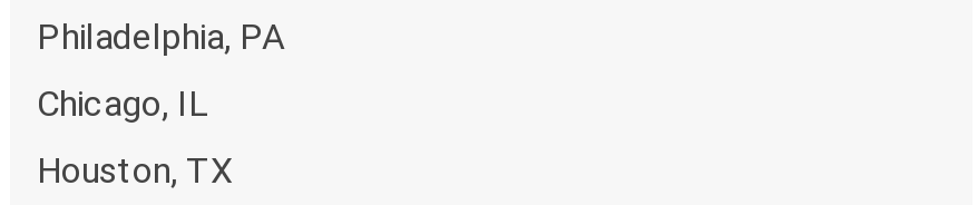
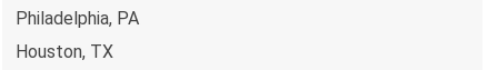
- Chicago, IL
